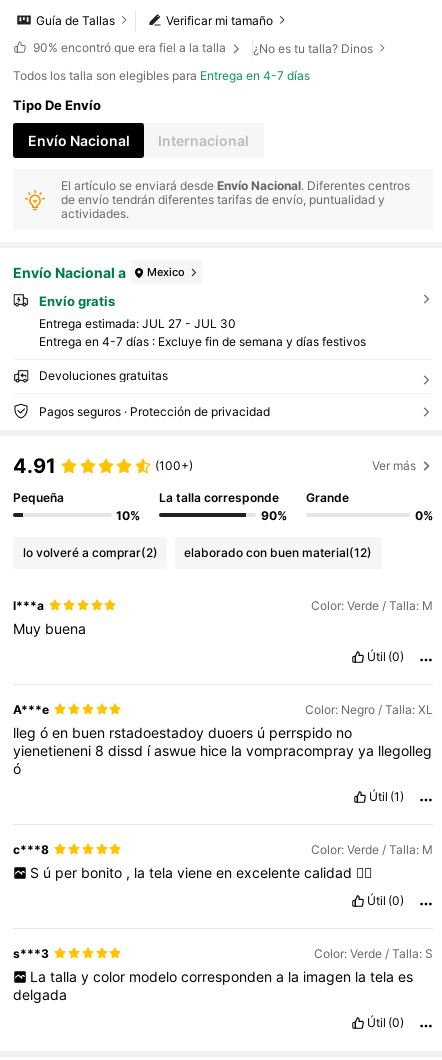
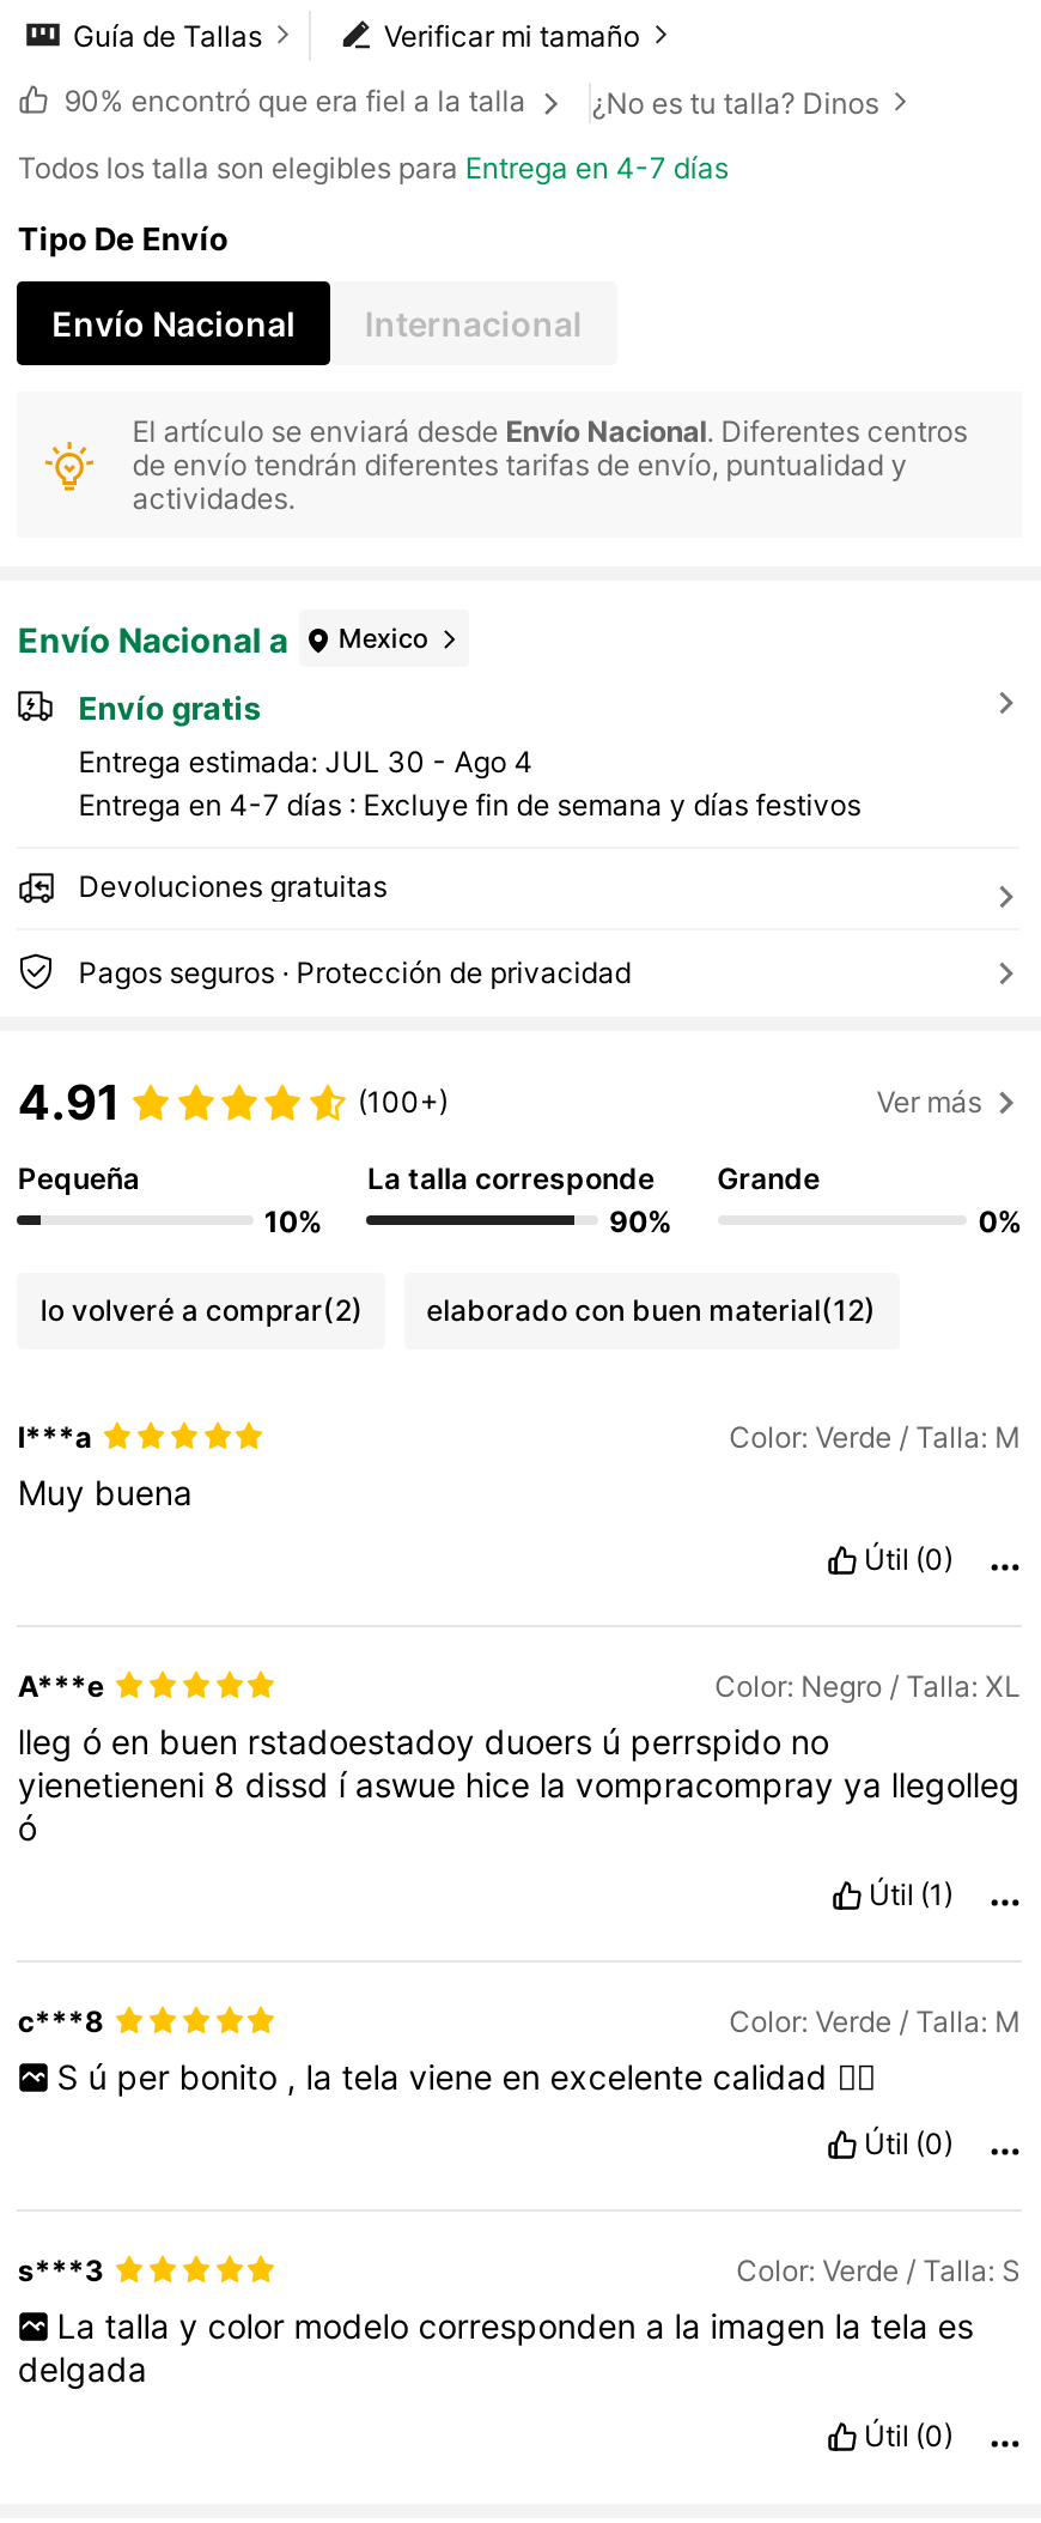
- Entrega estimada: JUL 27 - JUL 30
+ Entrega estimada: JUL 30 - Ago 4
